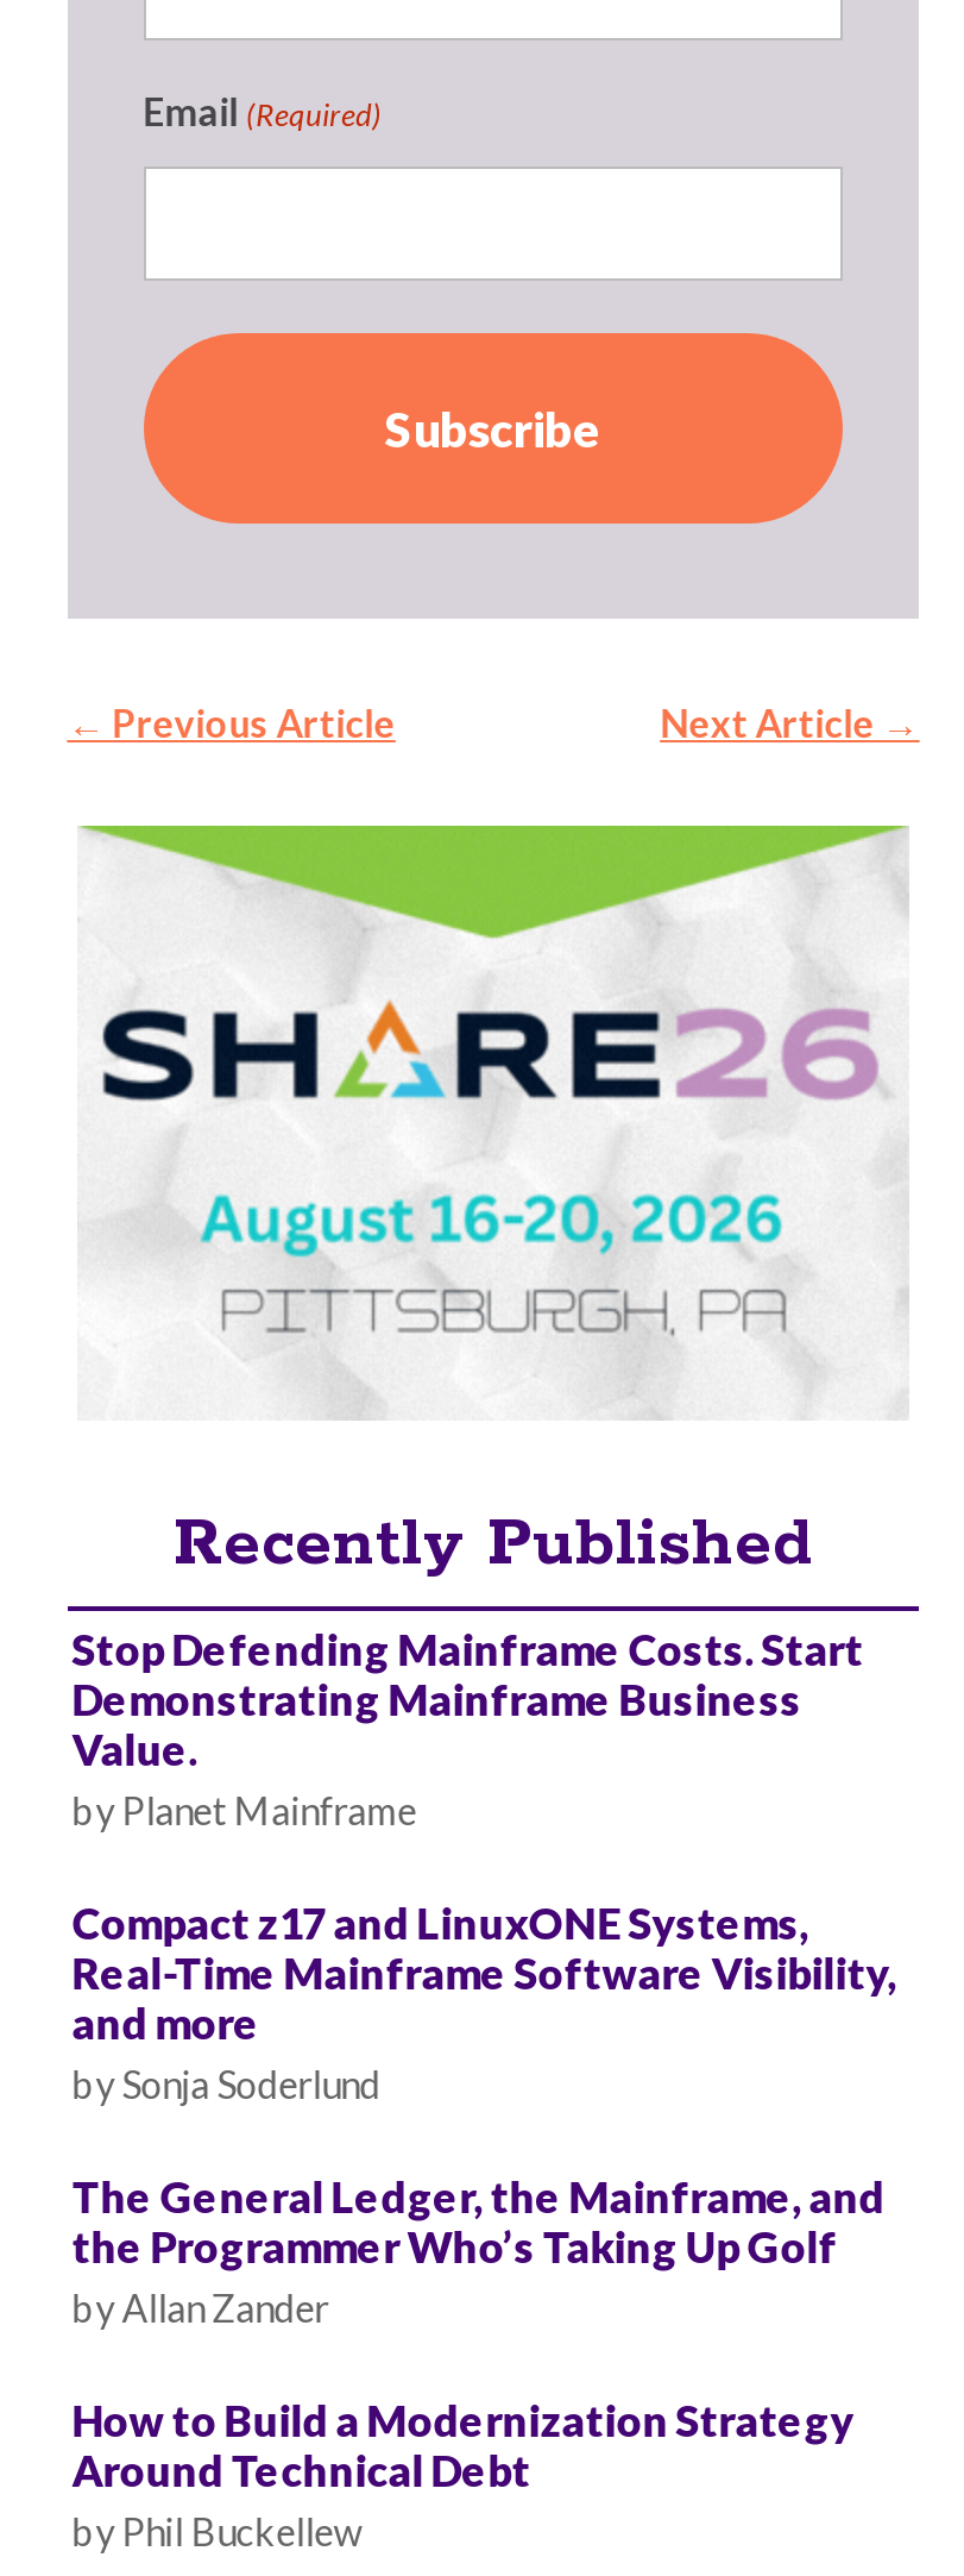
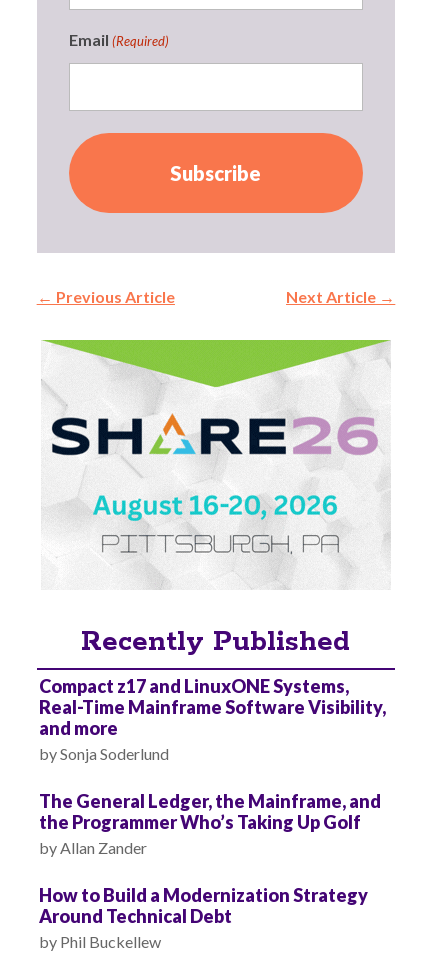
- Stop Defending Mainframe Costs. Start
- Demonstrating Mainframe Business
- Value.
- by Planet Mainframe
